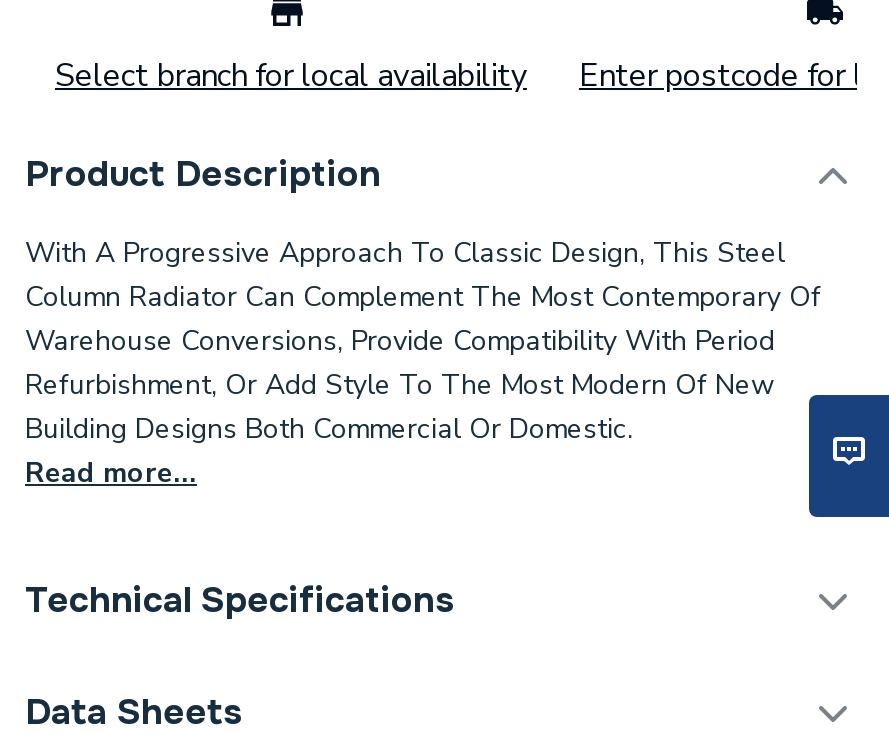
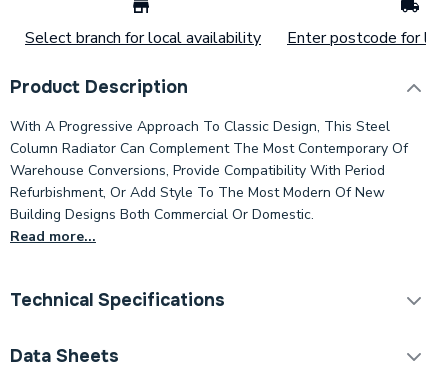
- [image]
